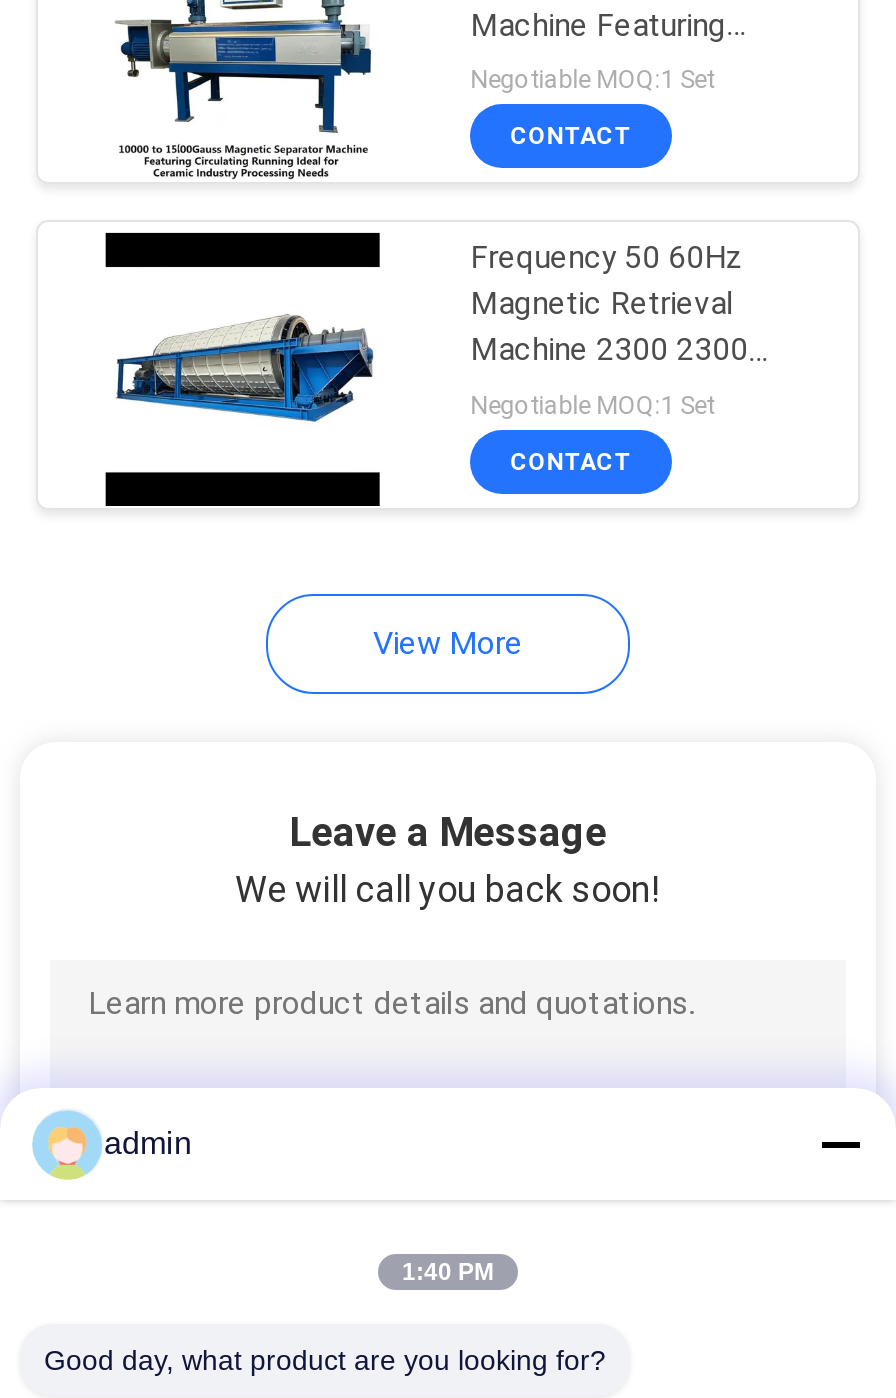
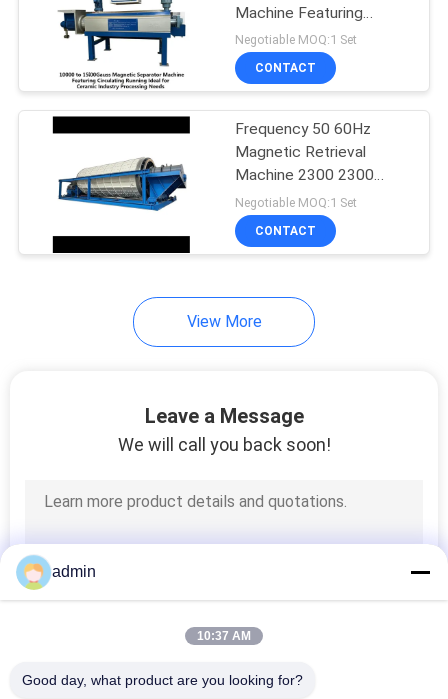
- 1:40 PM
+ 10:37 AM
